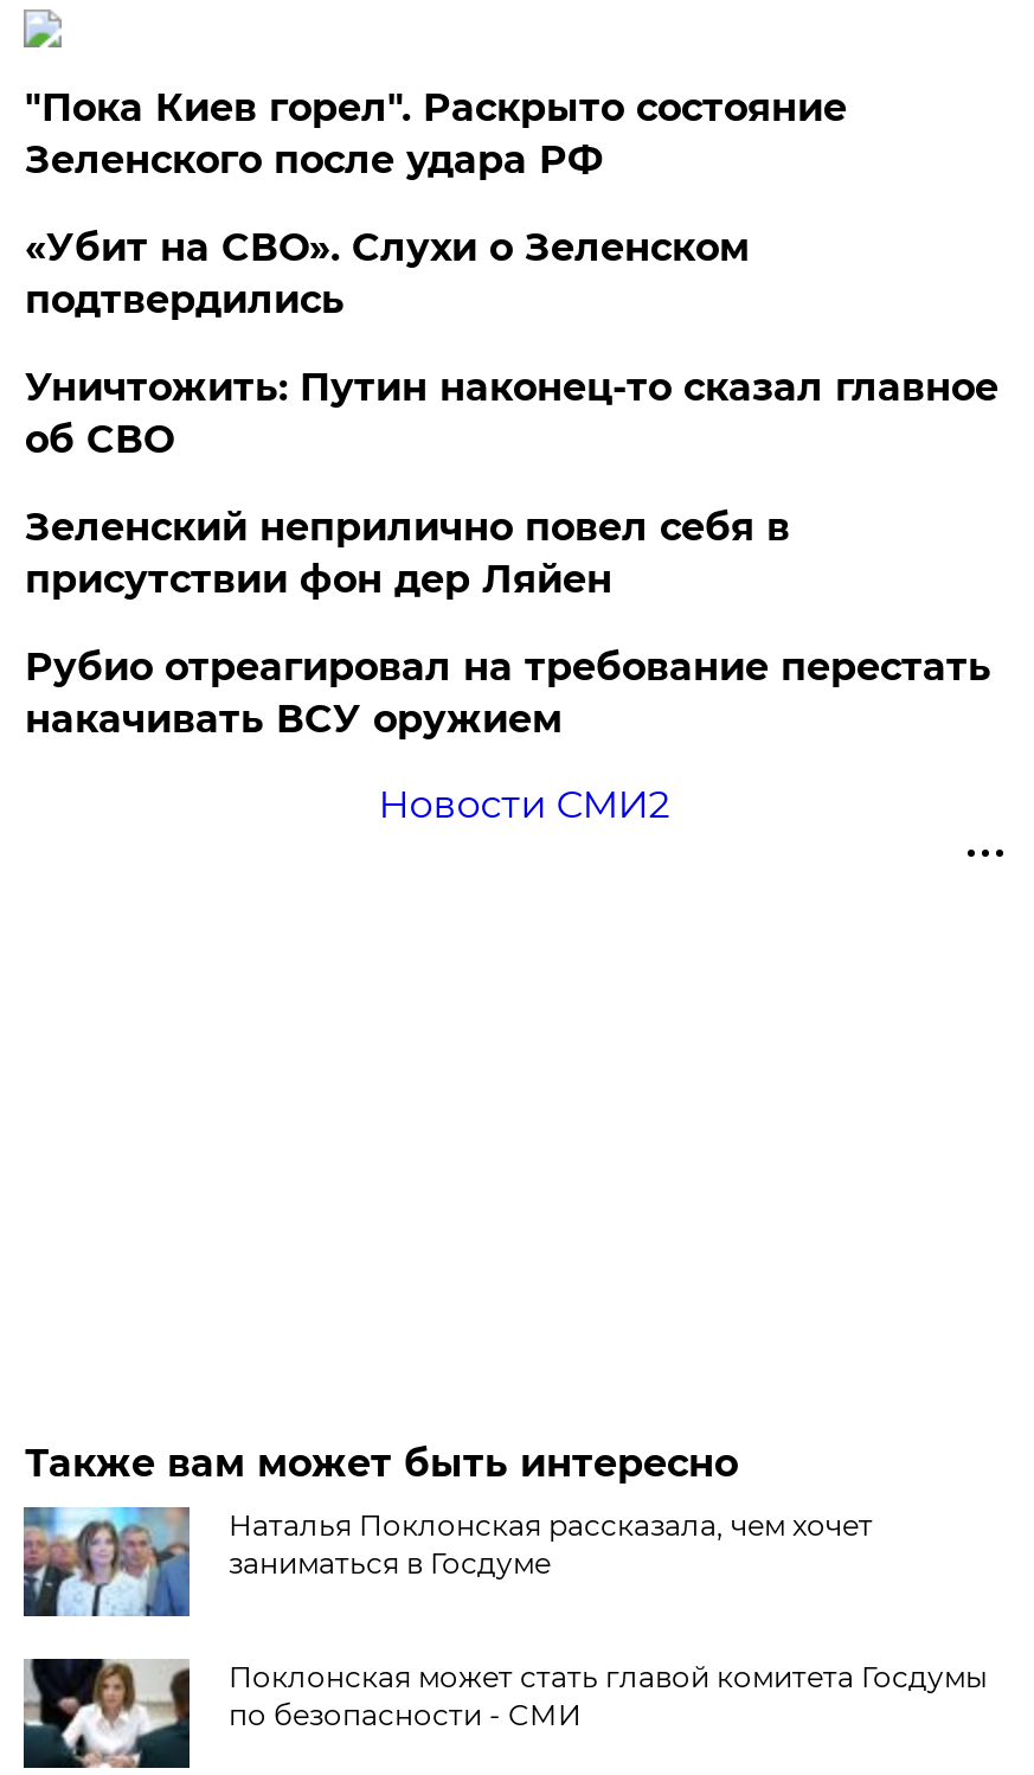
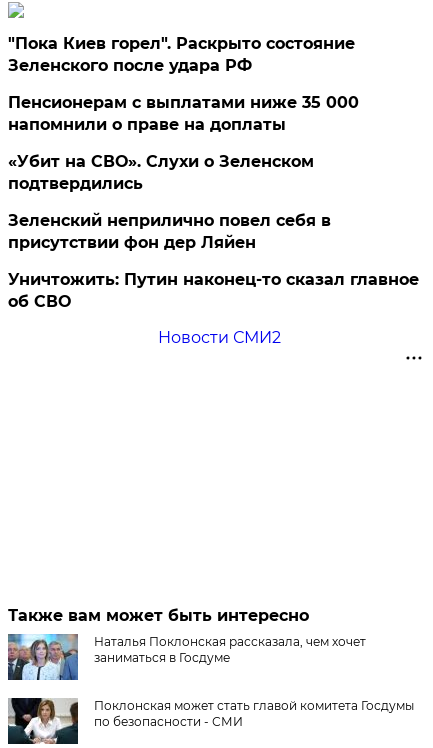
+ Пенсионерам с выплатами ниже 35 000
+ напомнили о праве на доплаты

moved down: «Убит на СВО». Слухи о Зеленском | подтвердились

moved down: Уничтожить: Путин наконец-то сказал главное | об СВО

- Рубио отреагировал на требование перестать
- накачивать ВСУ оружием
